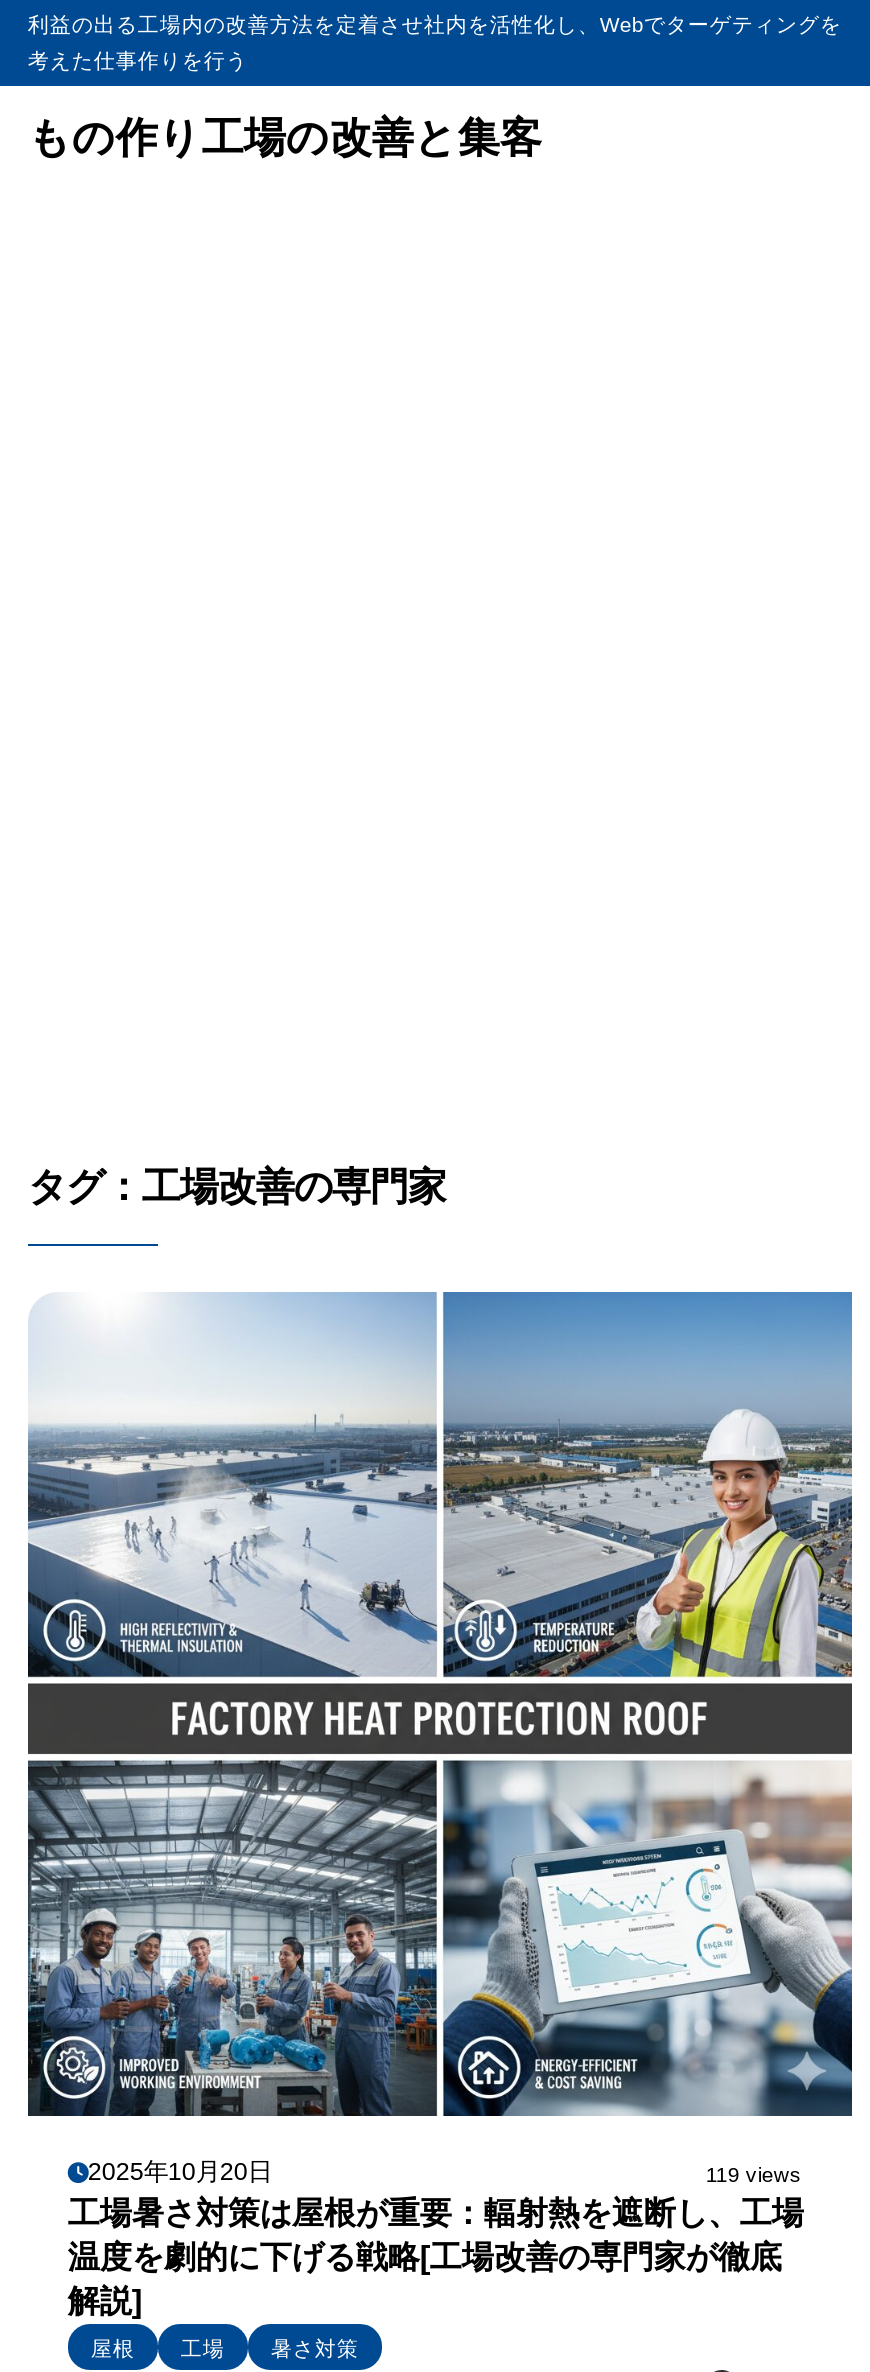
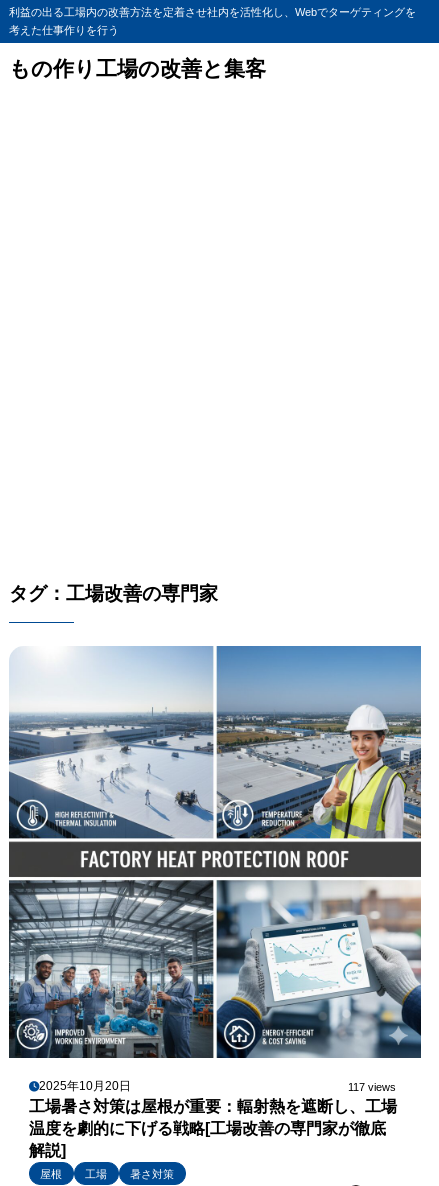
- 119 views
+ 117 views
